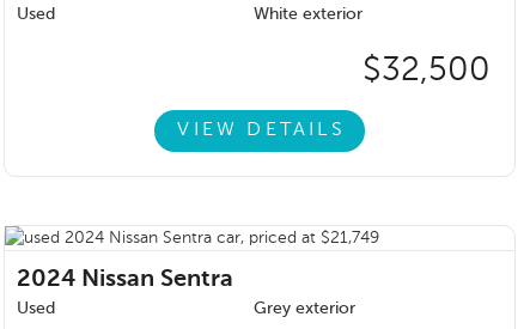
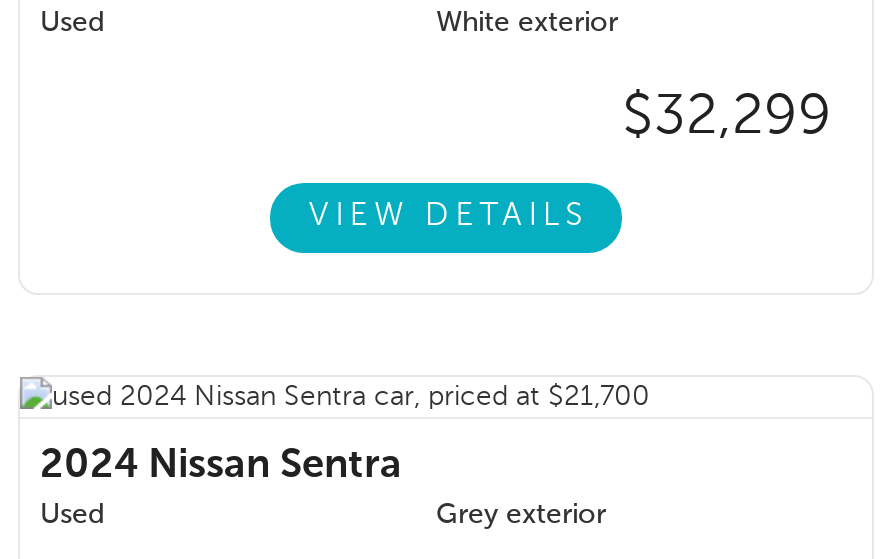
- $32,500
+ $32,299
